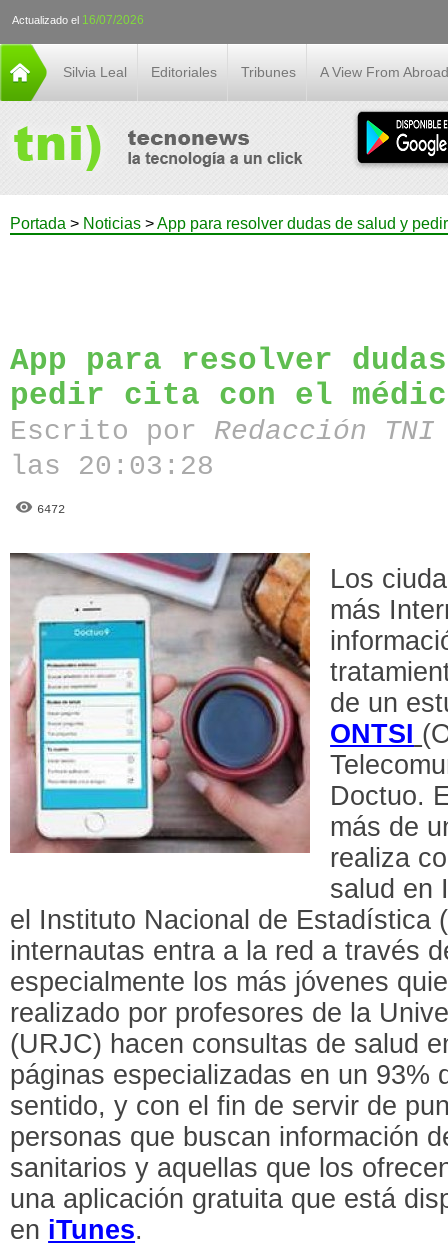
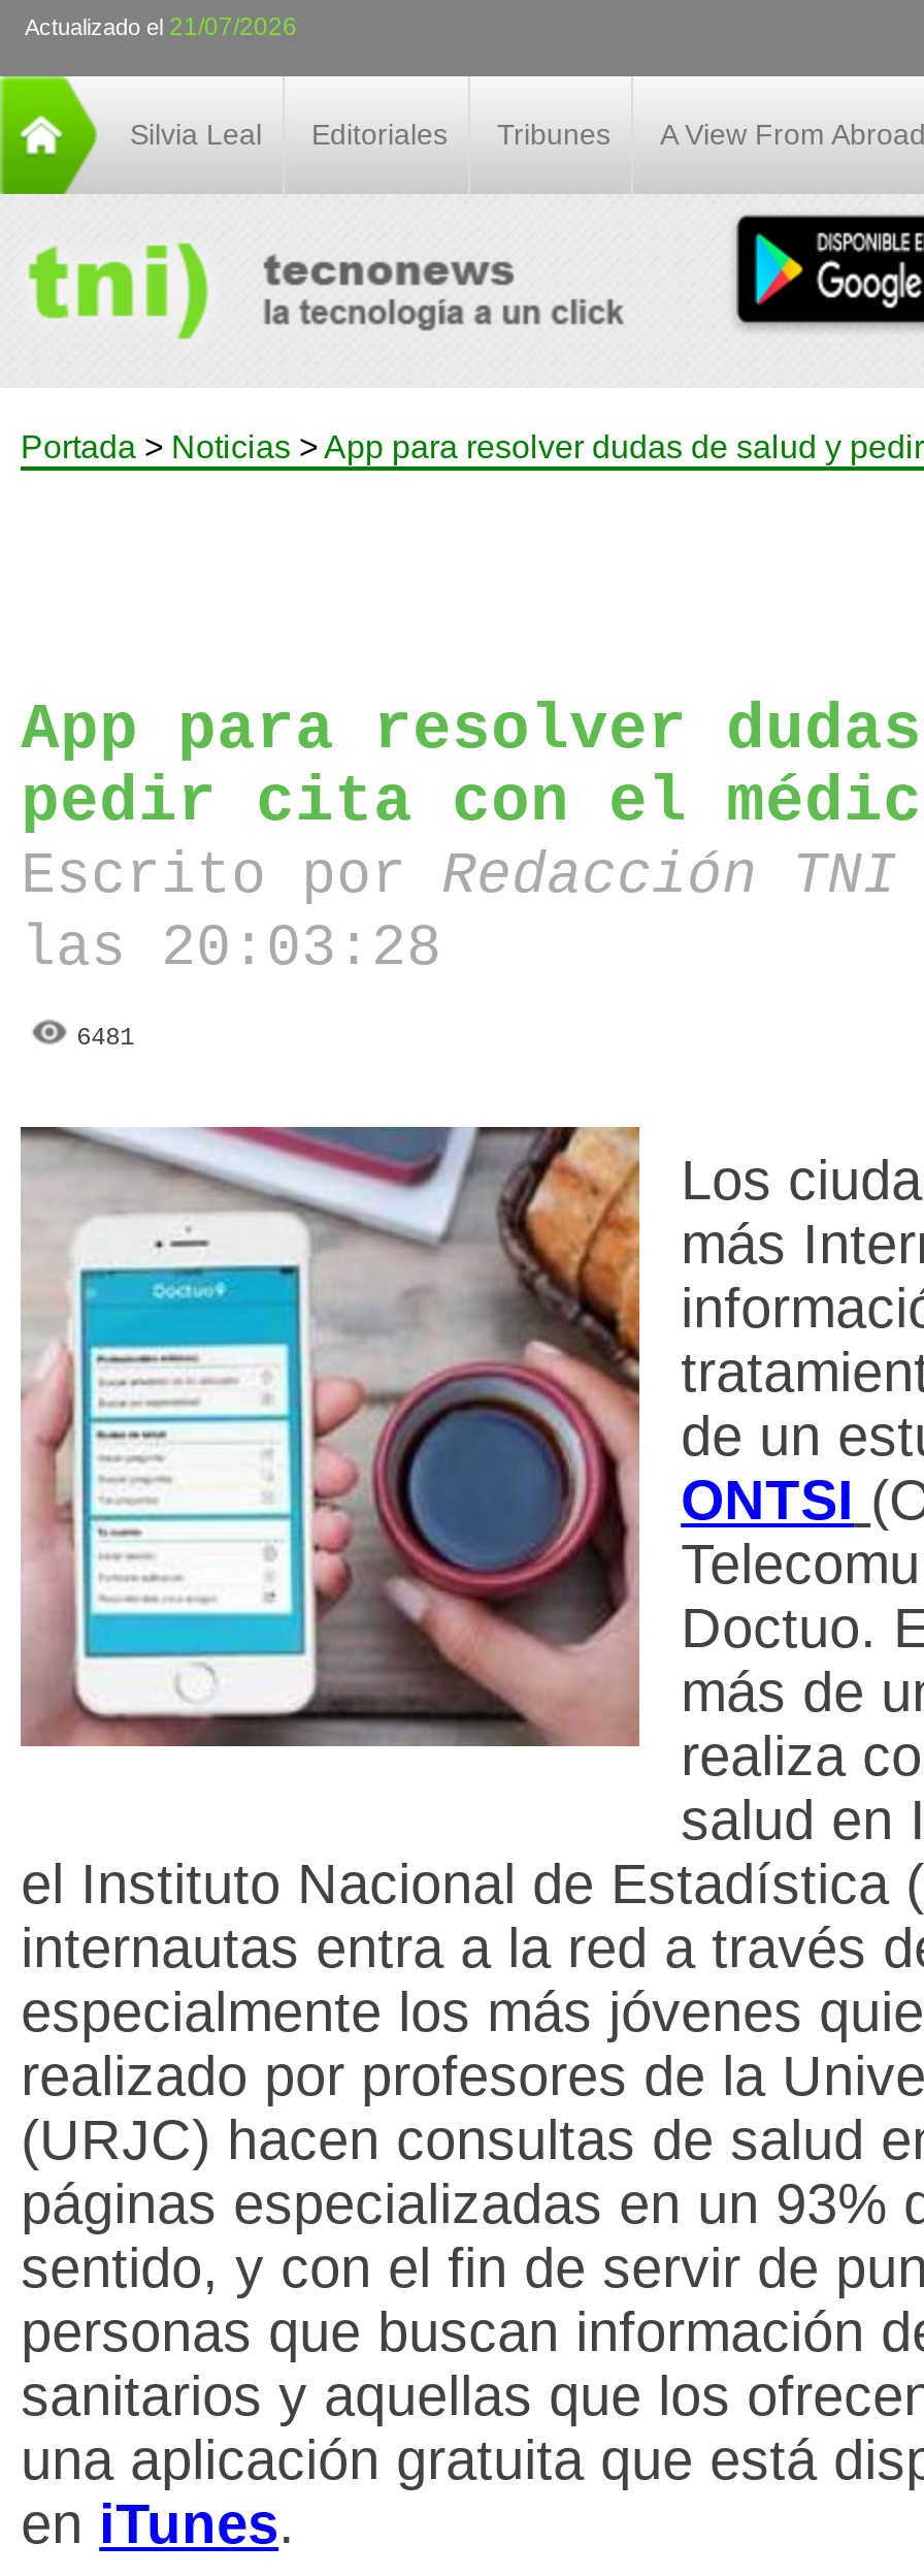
- Actualizado el 16/07/2026
+ Actualizado el 21/07/2026

- 6472
+ 6481
